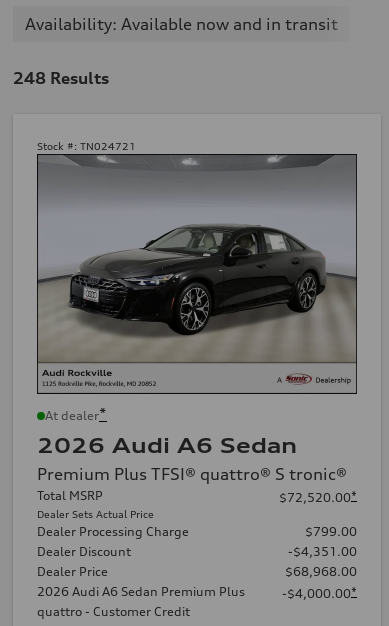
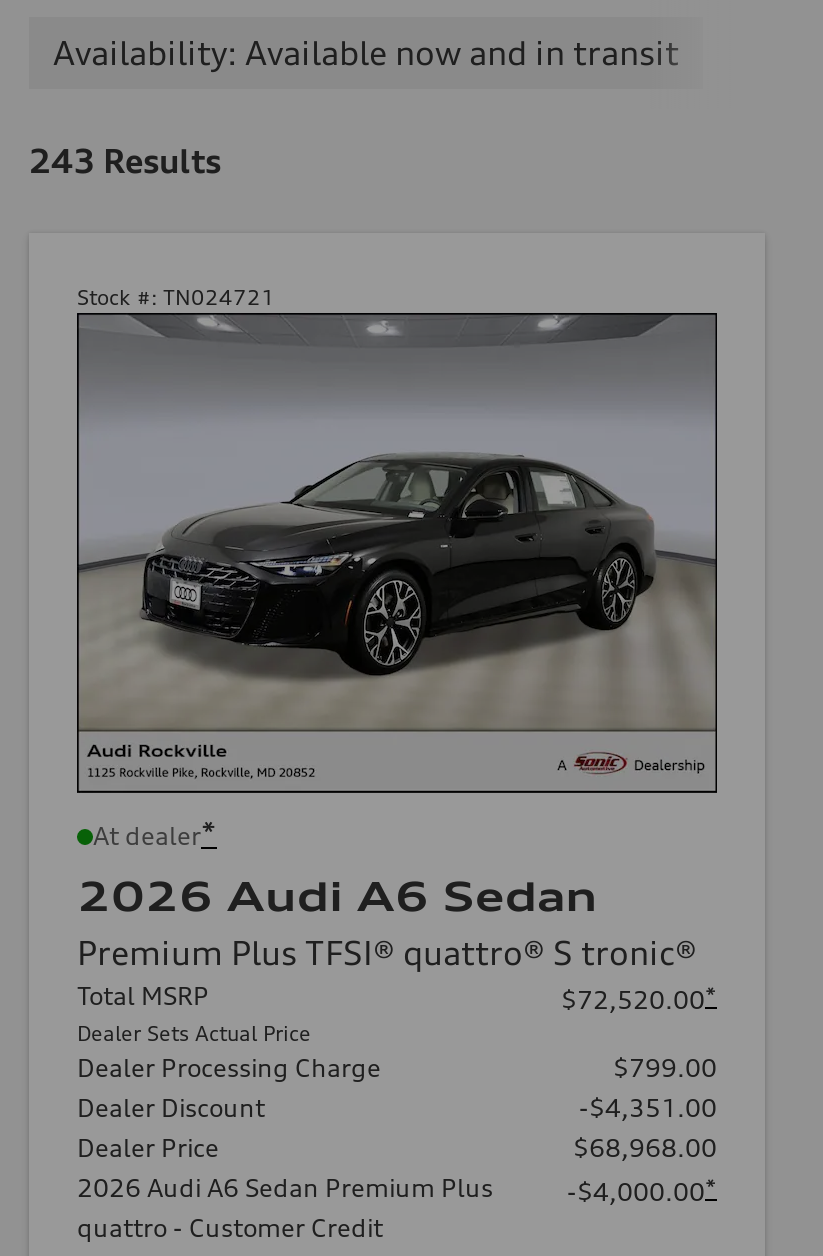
- 248 Results
+ 243 Results
